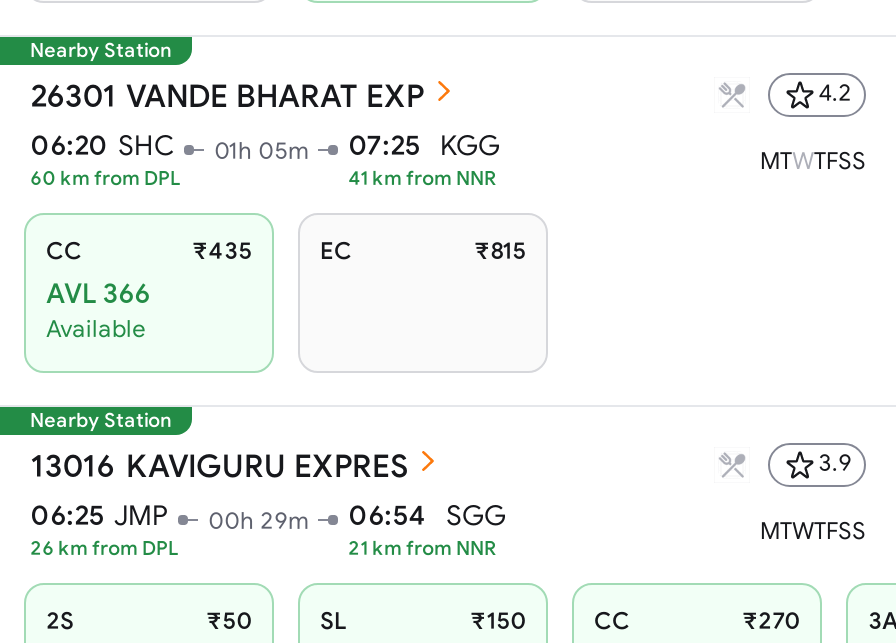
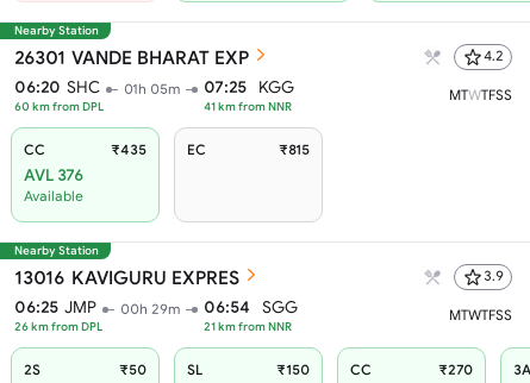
- AVL 366
+ AVL 376
